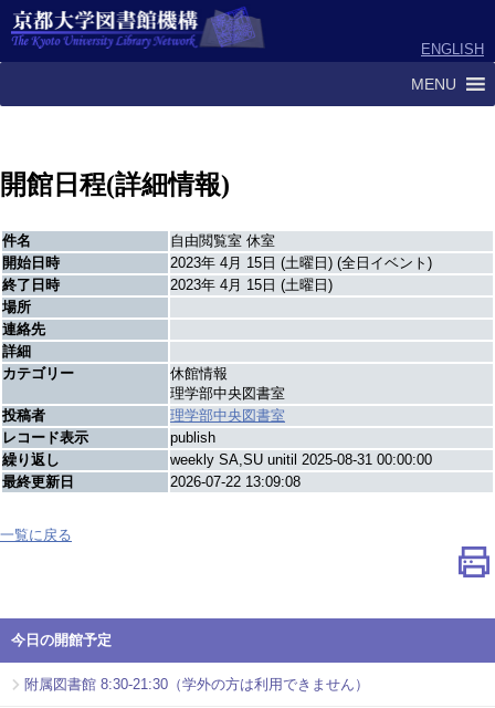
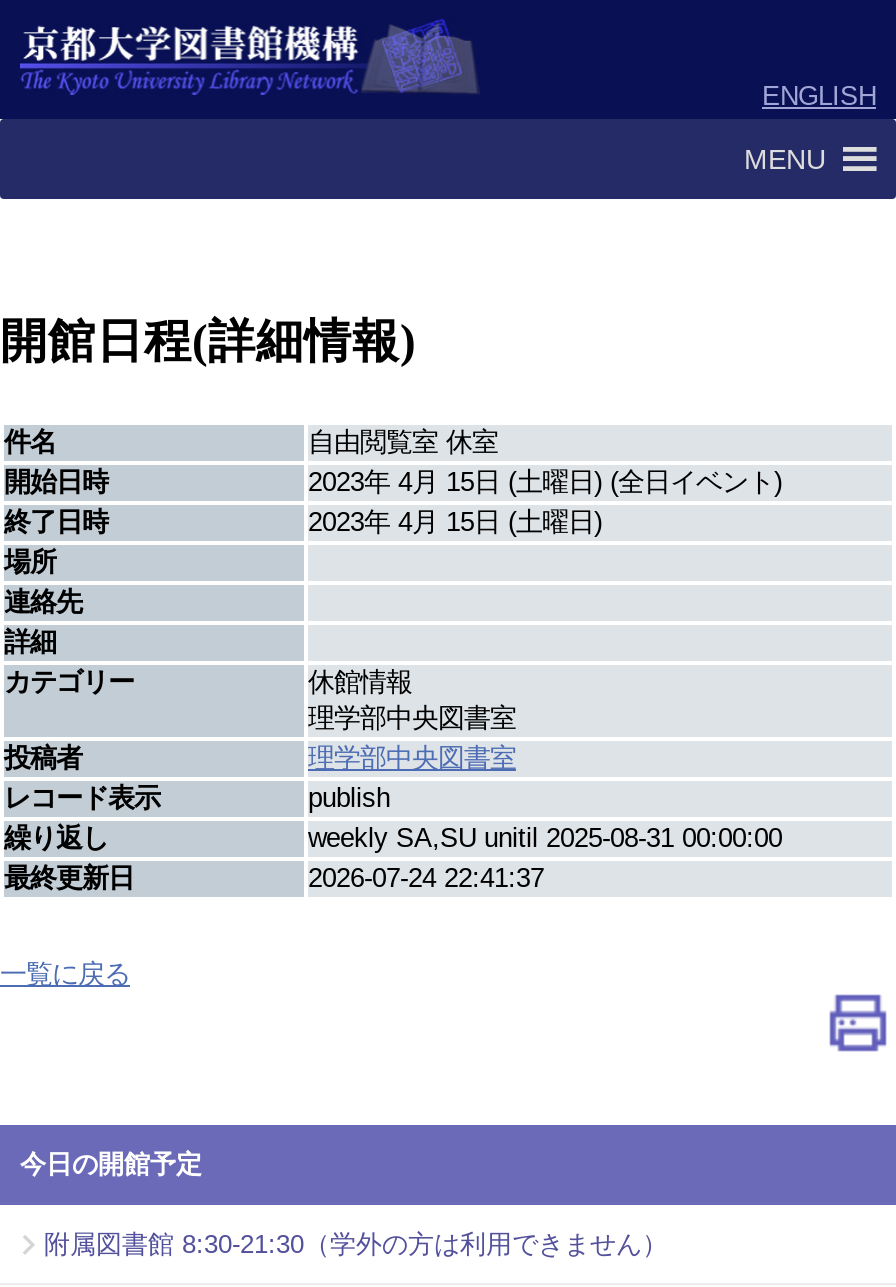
- 2026-07-22 13:09:08
+ 2026-07-24 22:41:37
